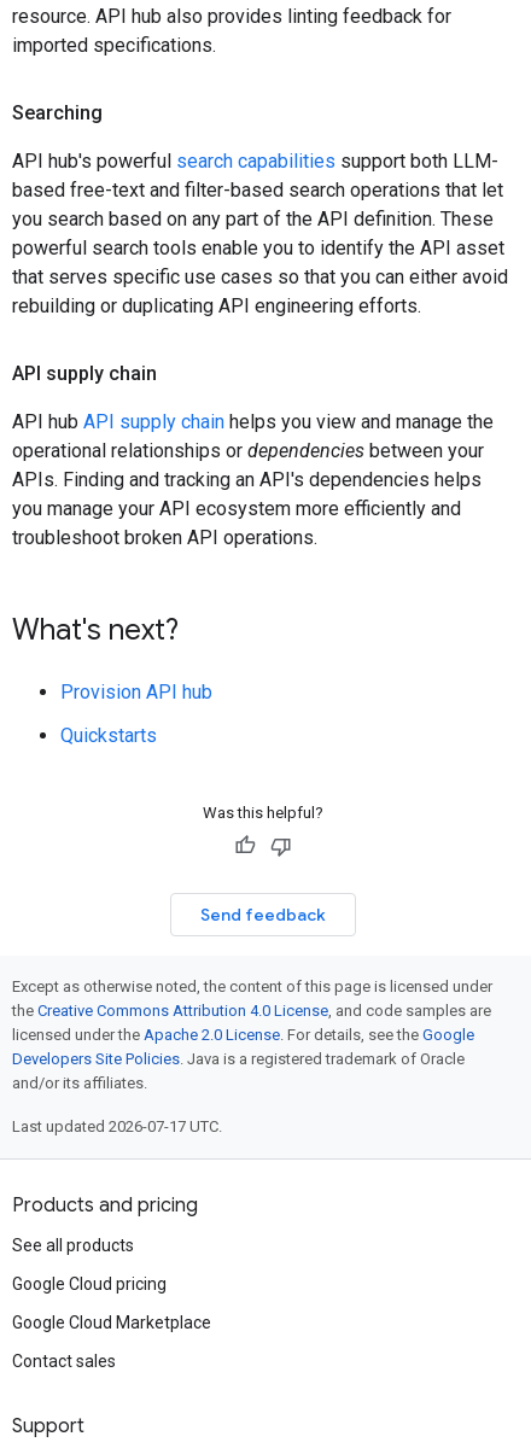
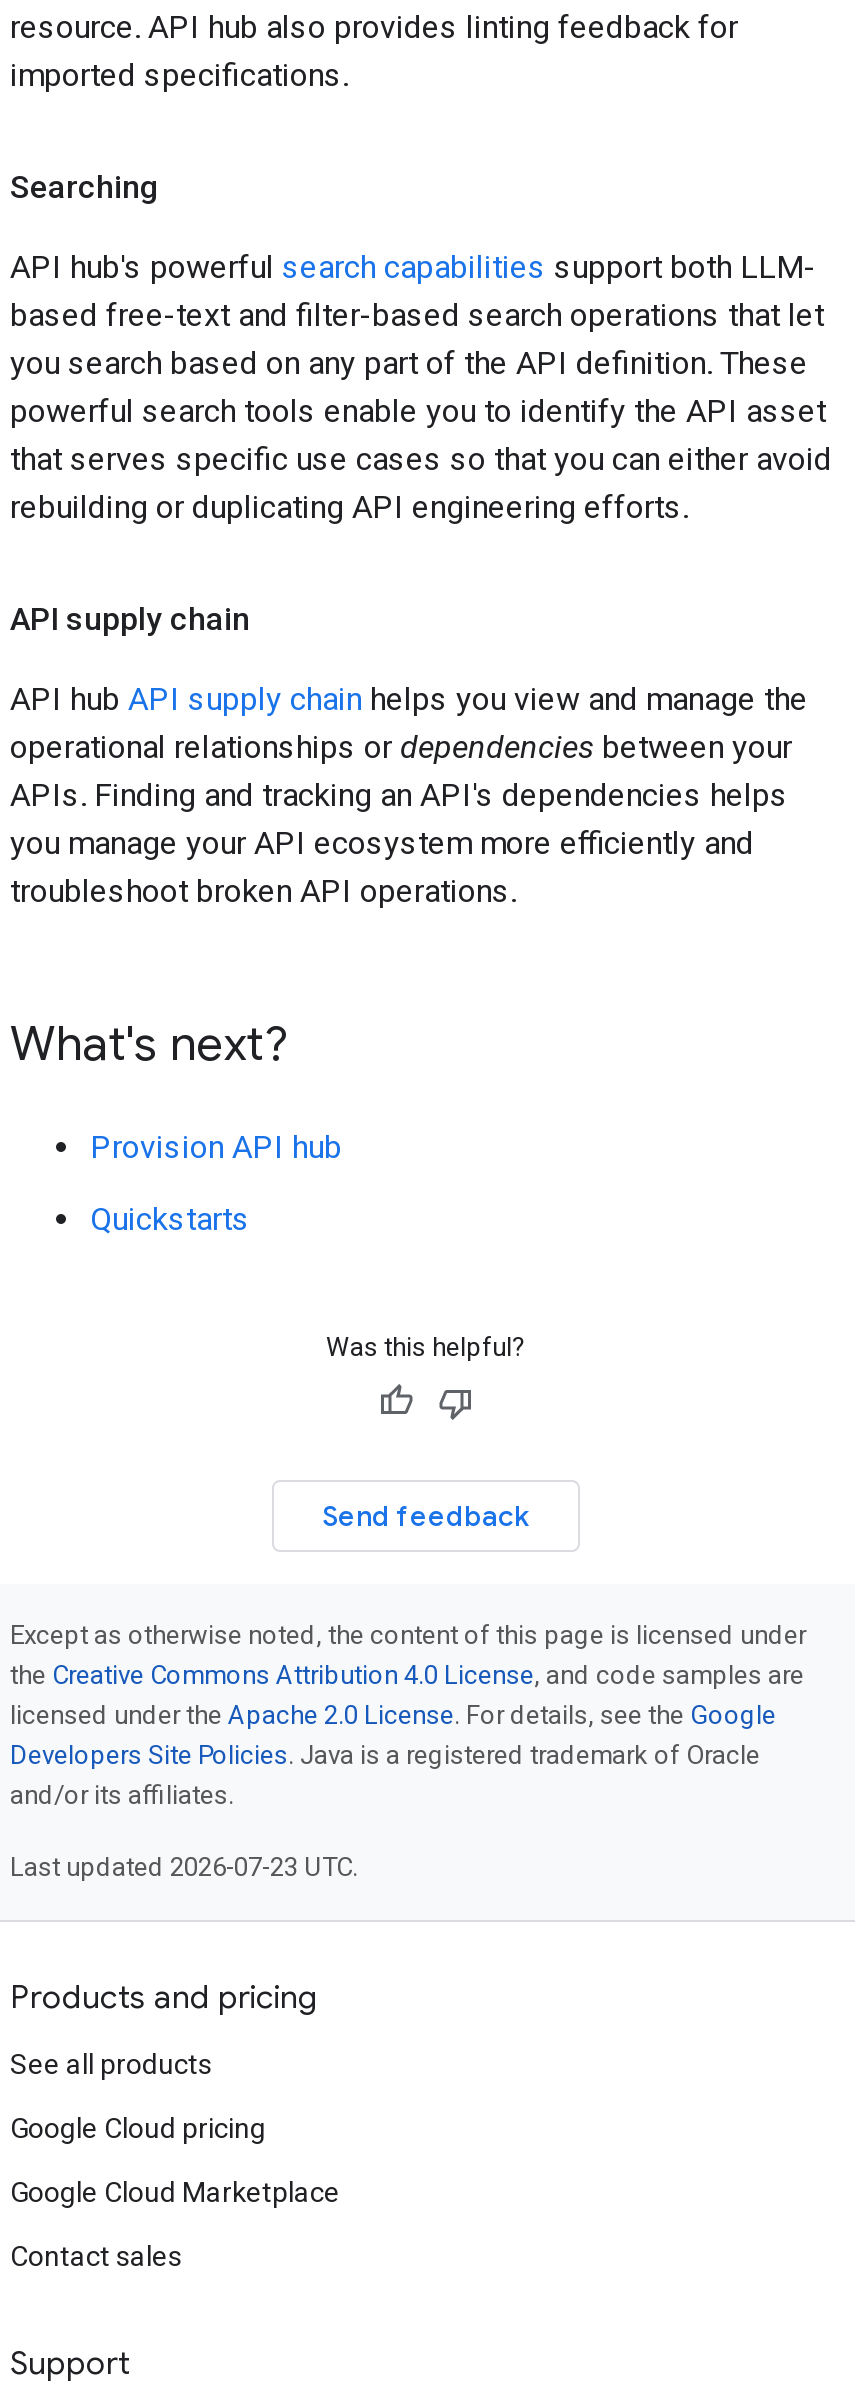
- Last updated 2026-07-17 UTC.
+ Last updated 2026-07-23 UTC.
